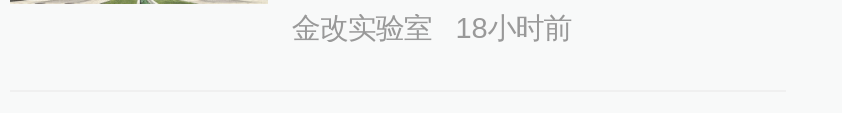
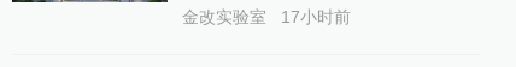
- 金改实验室 18小时前
+ 金改实验室 17小时前
